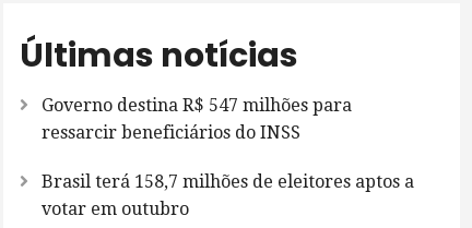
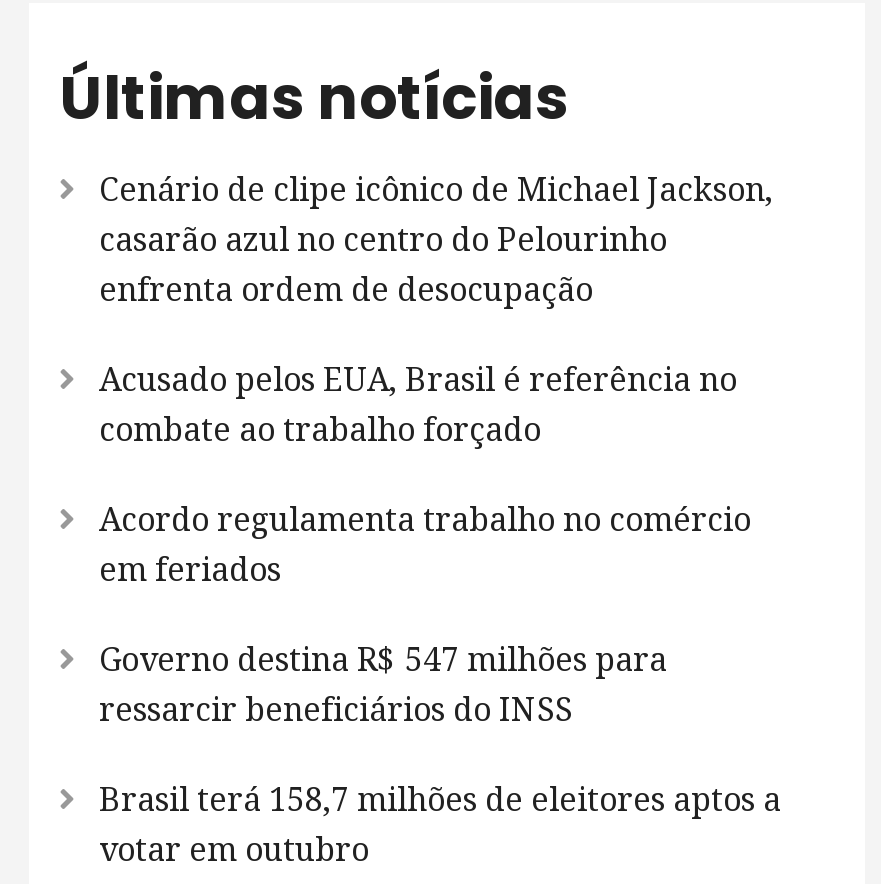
+ Cenário de clipe icônico de Michael Jackson,
+ casarão azul no centro do Pelourinho
+ enfrenta ordem de desocupação
+ Acusado pelos EUA, Brasil é referência no
+ combate ao trabalho forçado
+ Acordo regulamenta trabalho no comércio
+ em feriados
